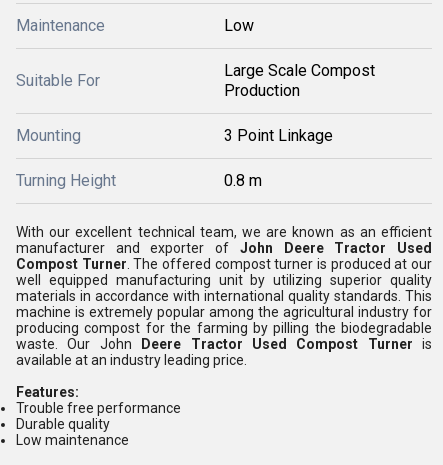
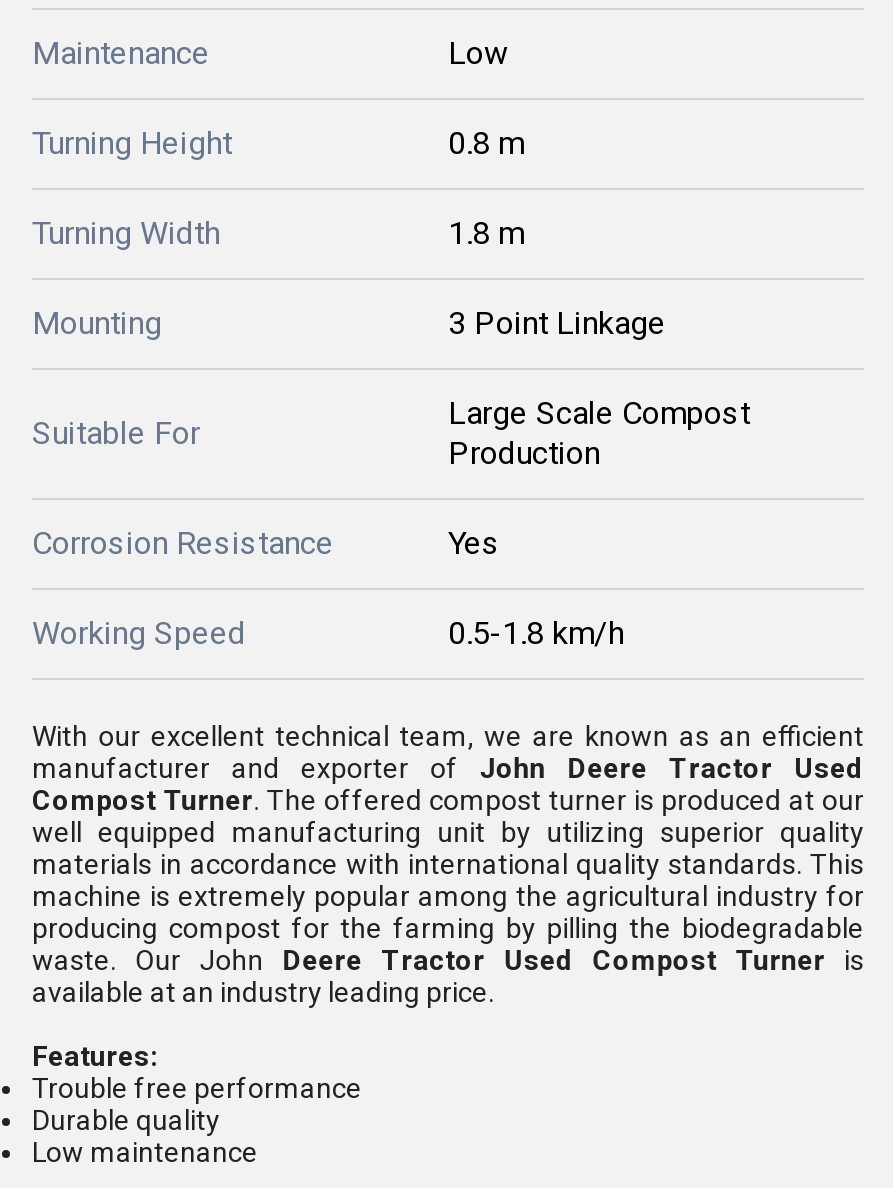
+ Turning Width
+ 1.8 m

+ Corrosion Resistance
+ Yes

+ Working Speed
+ 0.5-1.8 km/h

moved up: Mounting | 3 Point Linkage

moved up: Turning Height | 0.8 m
